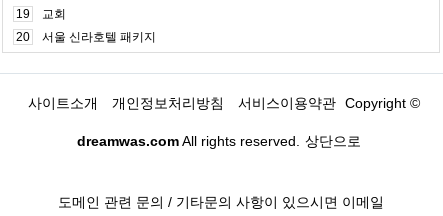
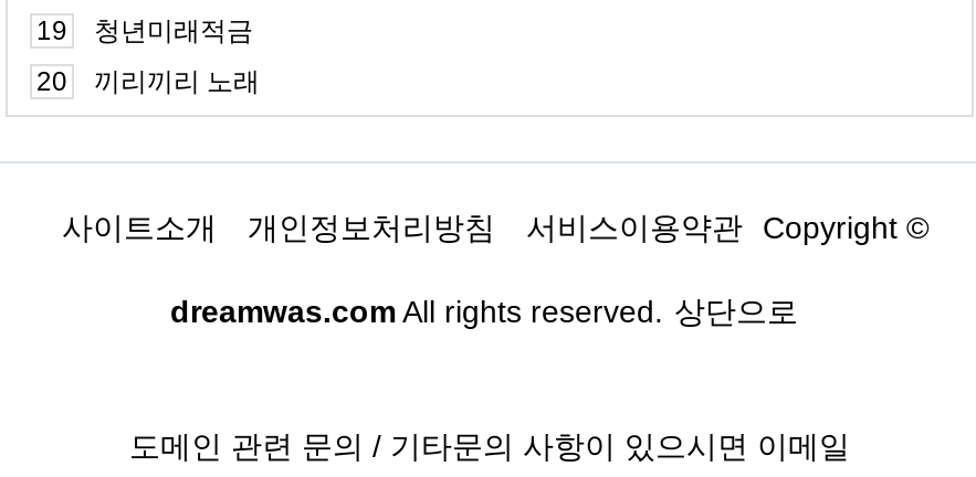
- 교회
+ 청년미래적금

- 서울 신라호텔 패키지
+ 끼리끼리 노래
